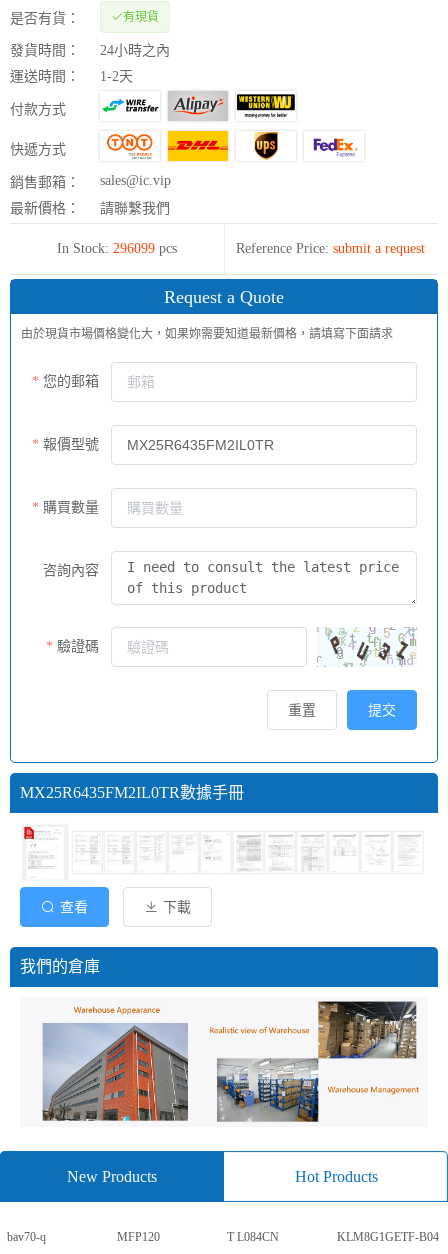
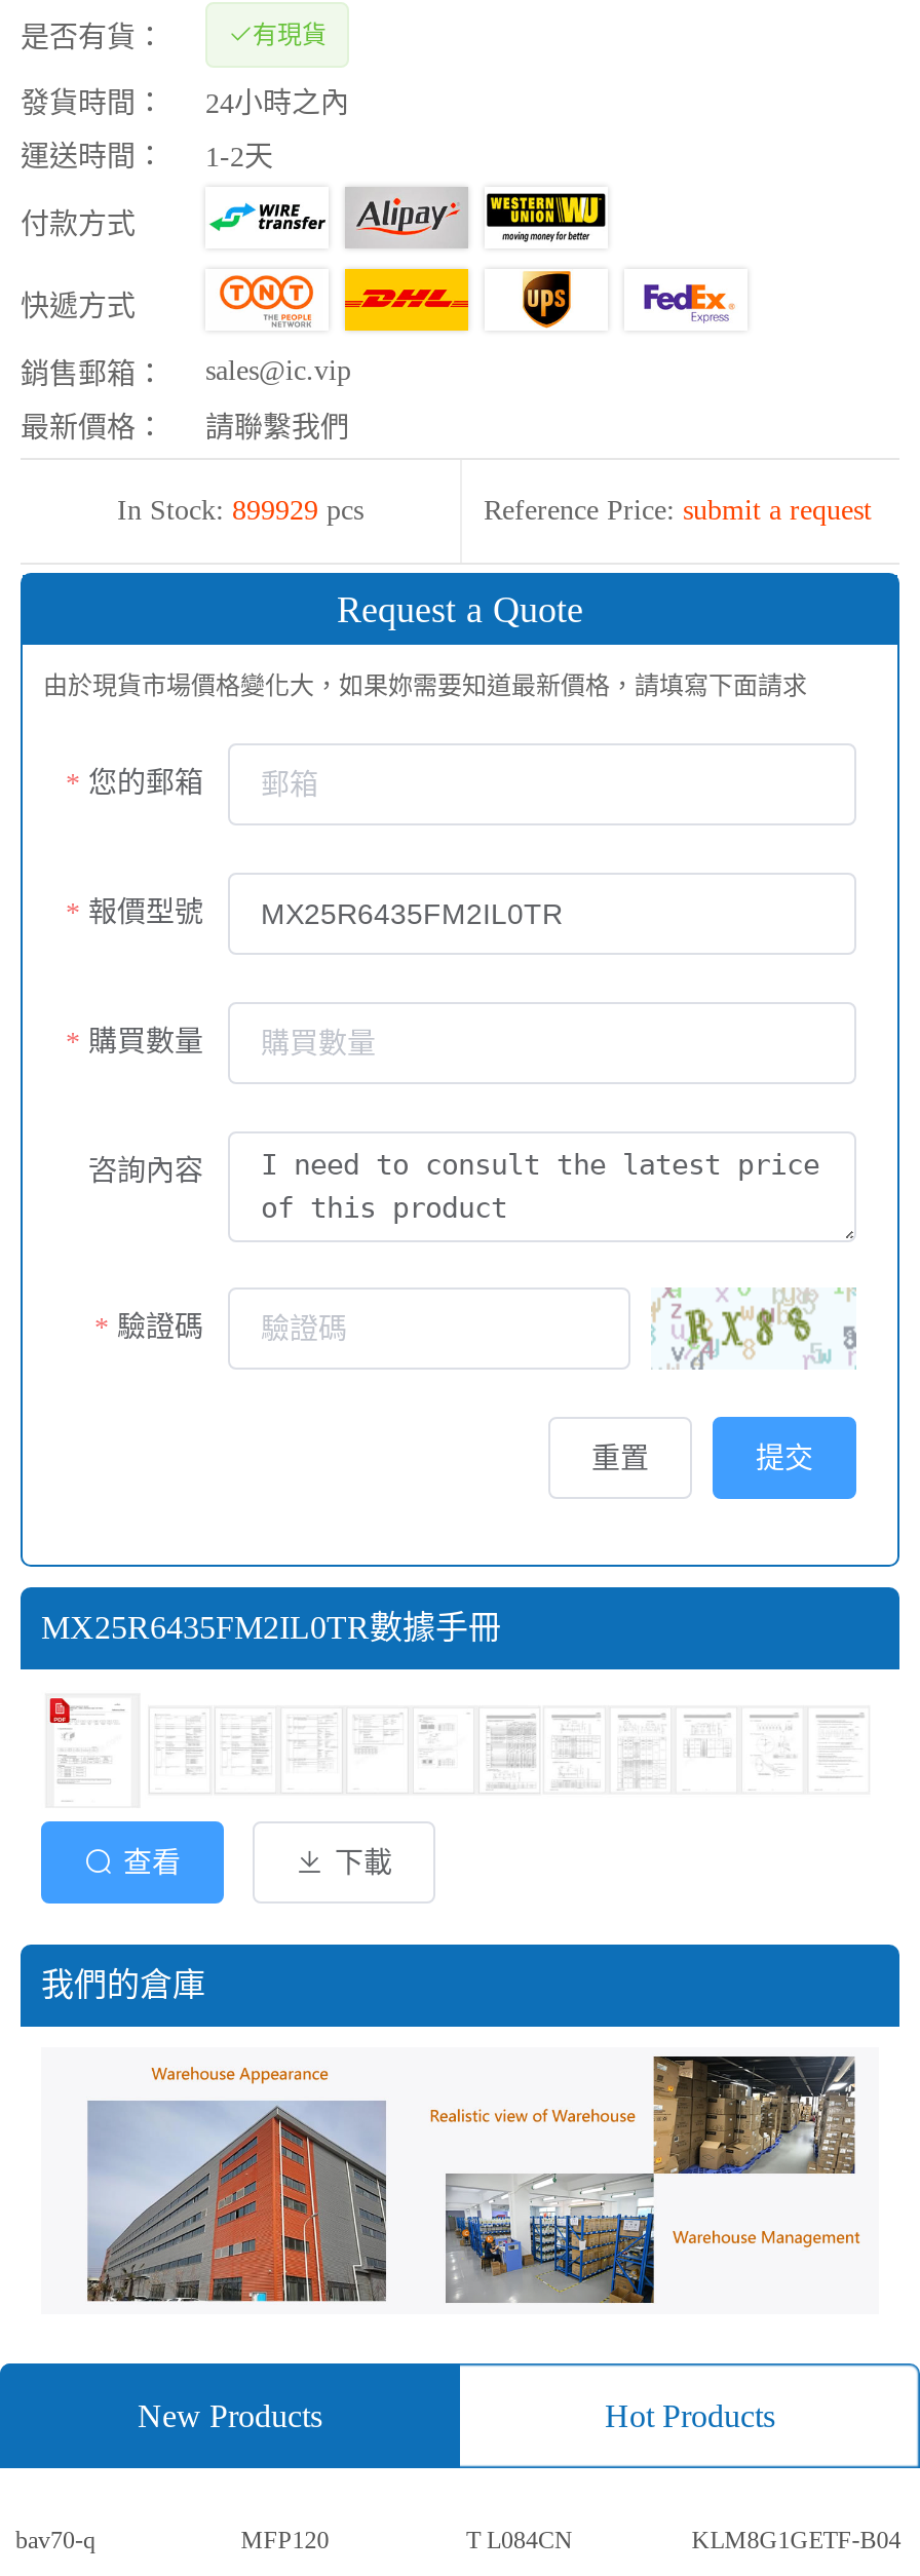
- In Stock: 296099 pcs
+ In Stock: 899929 pcs

- [image]
+ [image]
